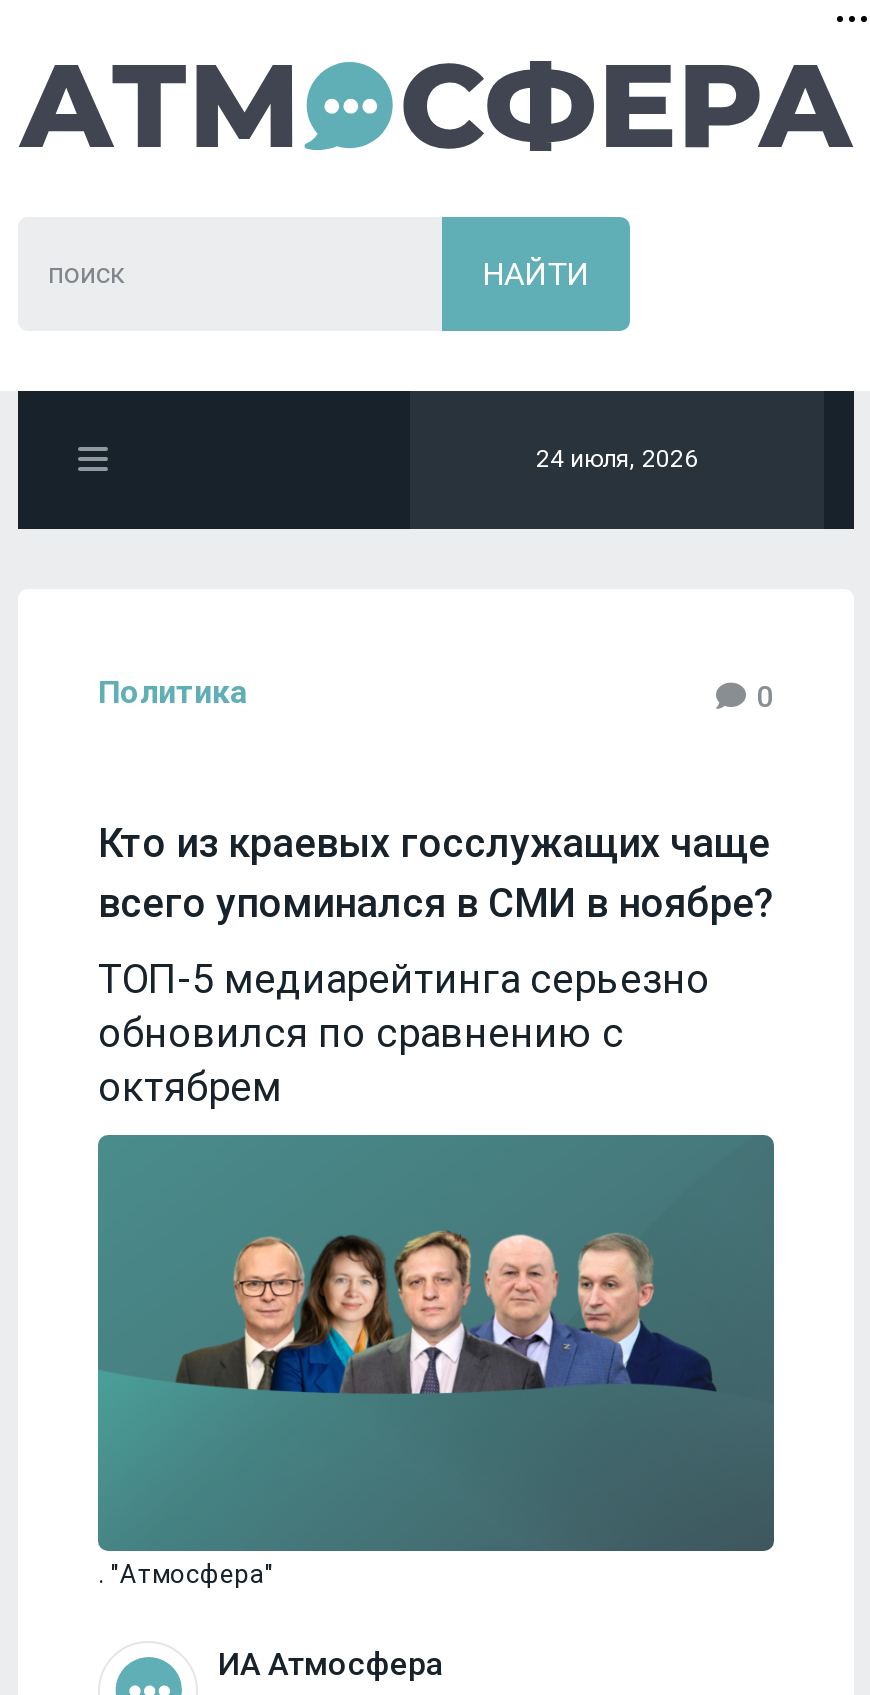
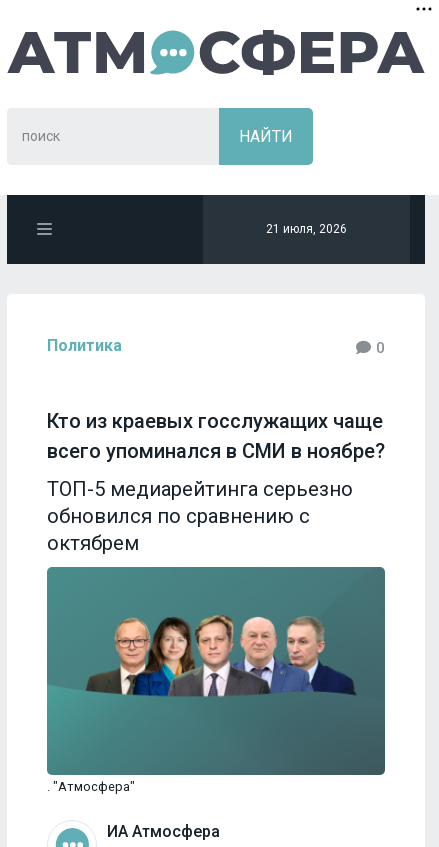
- 24 июля, 2026
+ 21 июля, 2026
